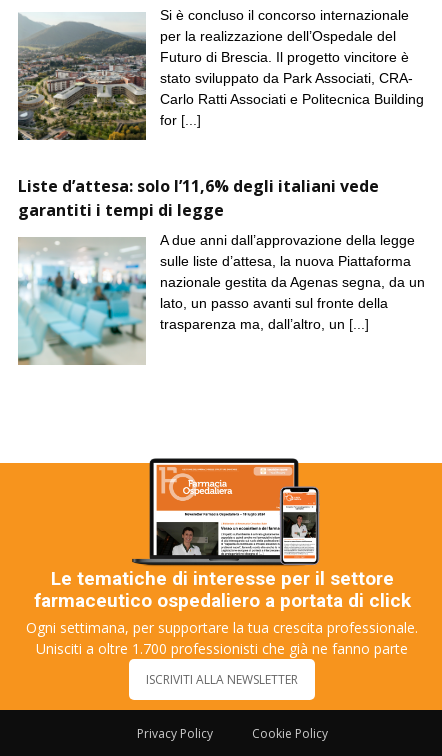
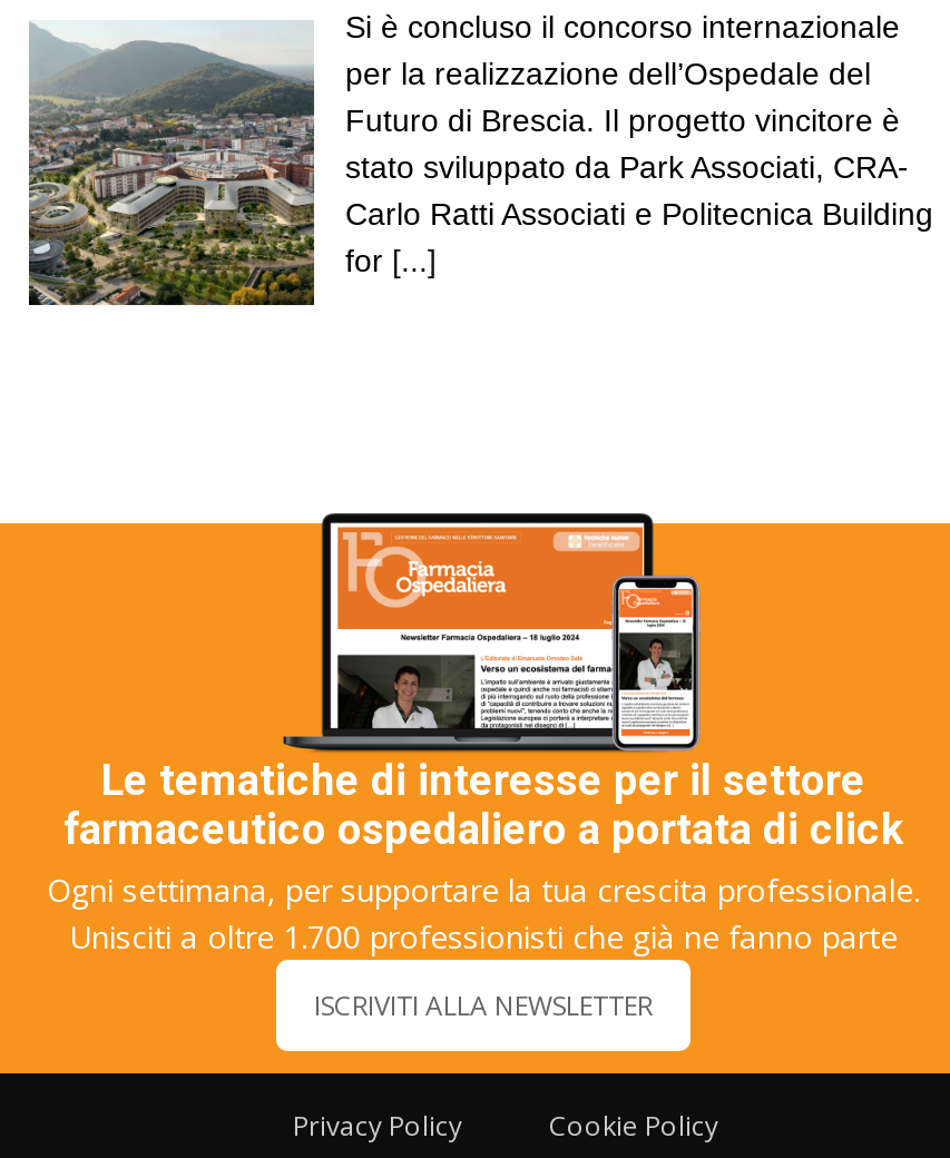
- [image]
- Liste d’attesa: solo l’11,6% degli italiani vede
- garantiti i tempi di legge
- A due anni dall’approvazione della legge
- sulle liste d’attesa, la nuova Piattaforma
- nazionale gestita da Agenas segna, da un
- lato, un passo avanti sul fronte della
- trasparenza ma, dall’altro, un [...]
